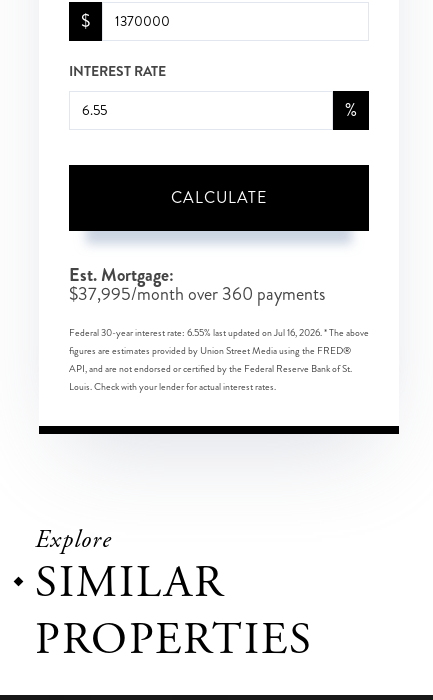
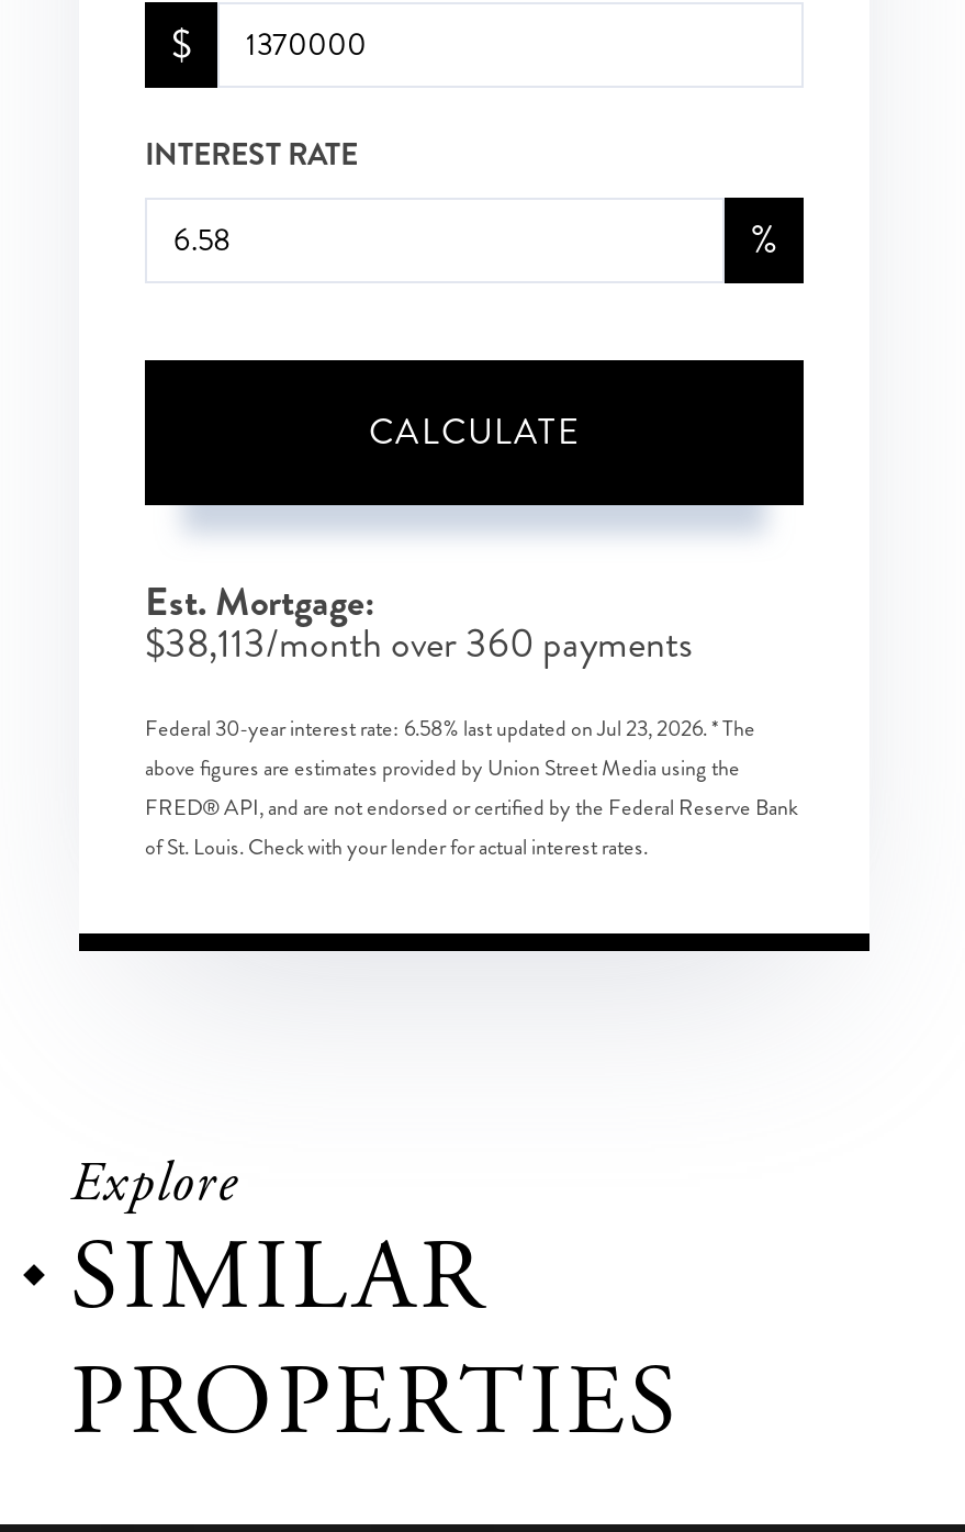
- $37,995/month over 360 payments
+ $38,113/month over 360 payments

- Federal 30-year interest rate: 6.55% last updated on Jul 16, 2026. * The above
- figures are estimates provided by Union Street Media using the FRED®
- API, and are not endorsed or certified by the Federal Reserve Bank of St.
- Louis. Check with your lender for actual interest rates.
+ Federal 30-year interest rate: 6.58% last updated on Jul 23, 2026. * The
+ above figures are estimates provided by Union Street Media using the
+ FRED® API, and are not endorsed or certified by the Federal Reserve Bank
+ of St. Louis. Check with your lender for actual interest rates.
